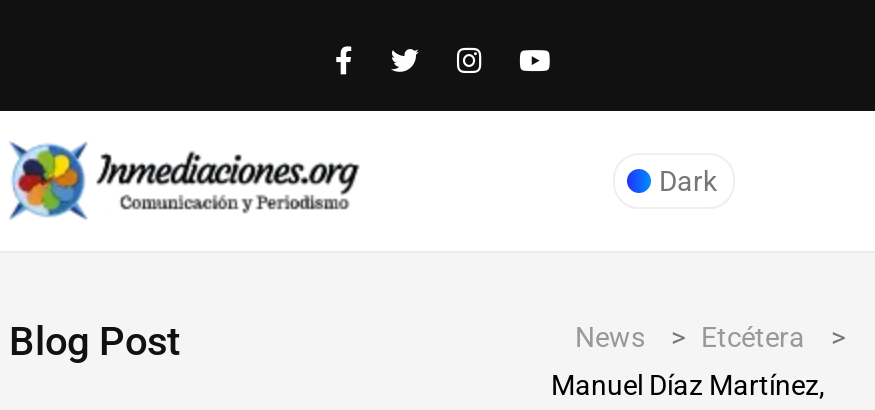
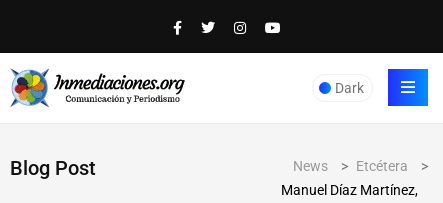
+ [image]
